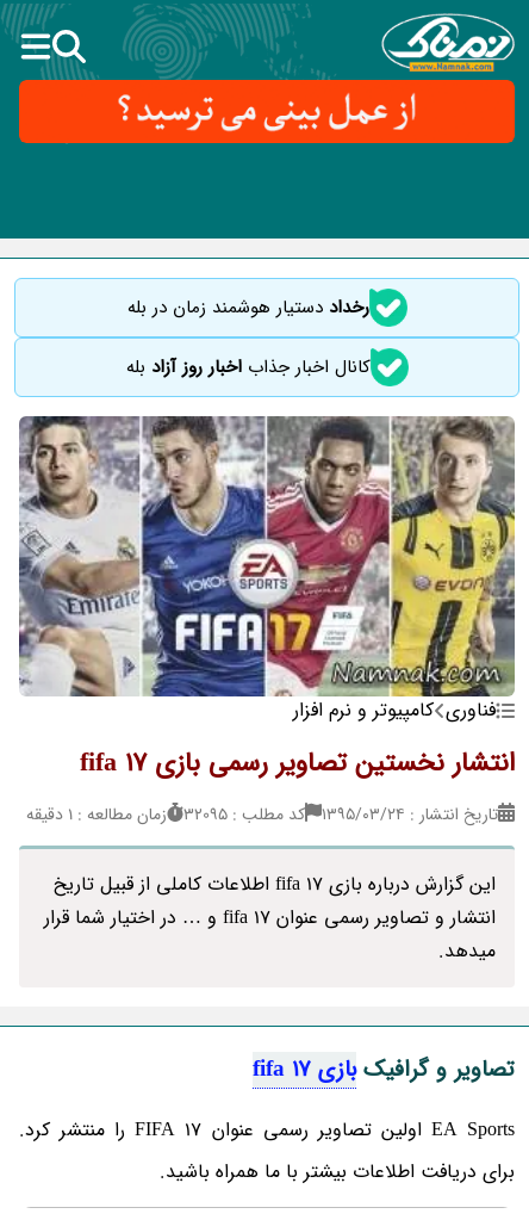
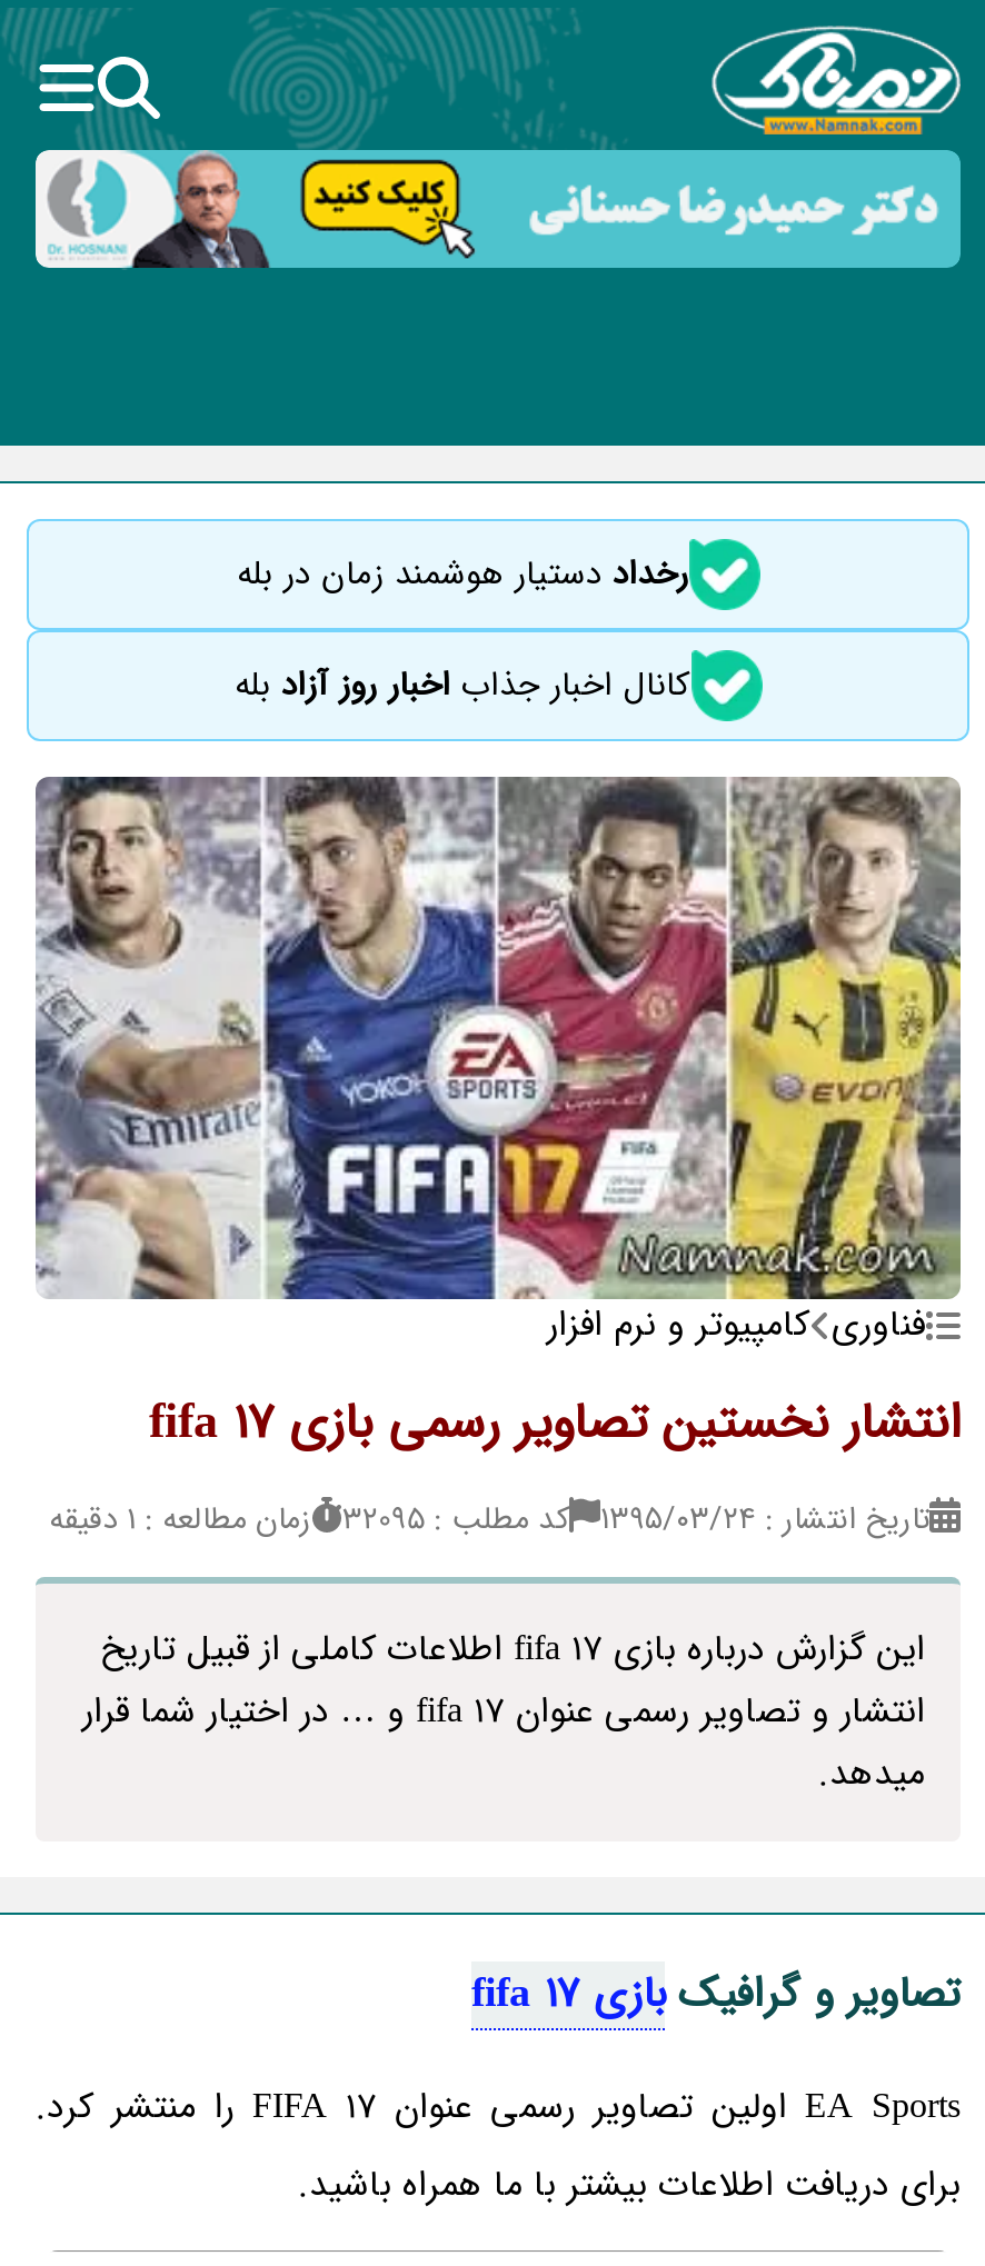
- [image]
+ [image]
